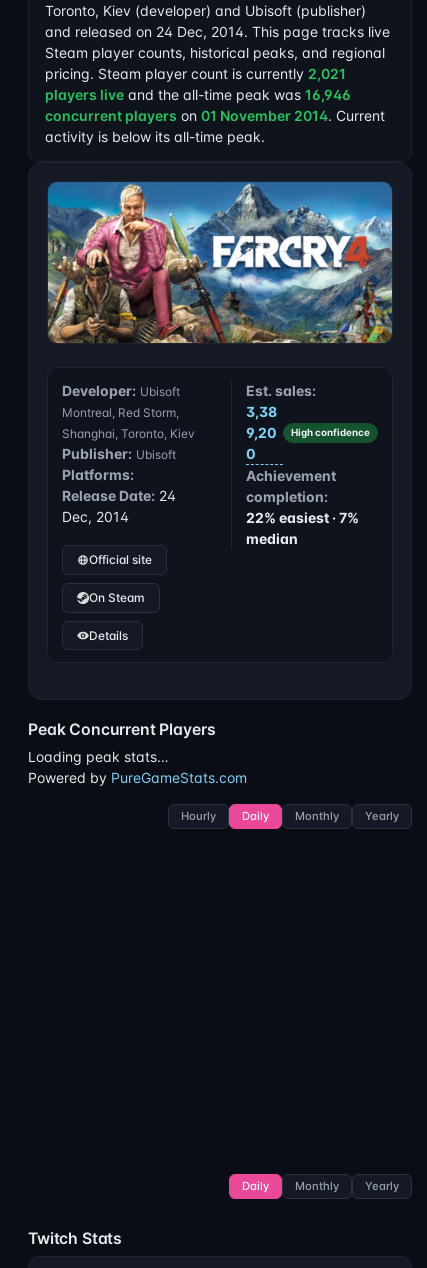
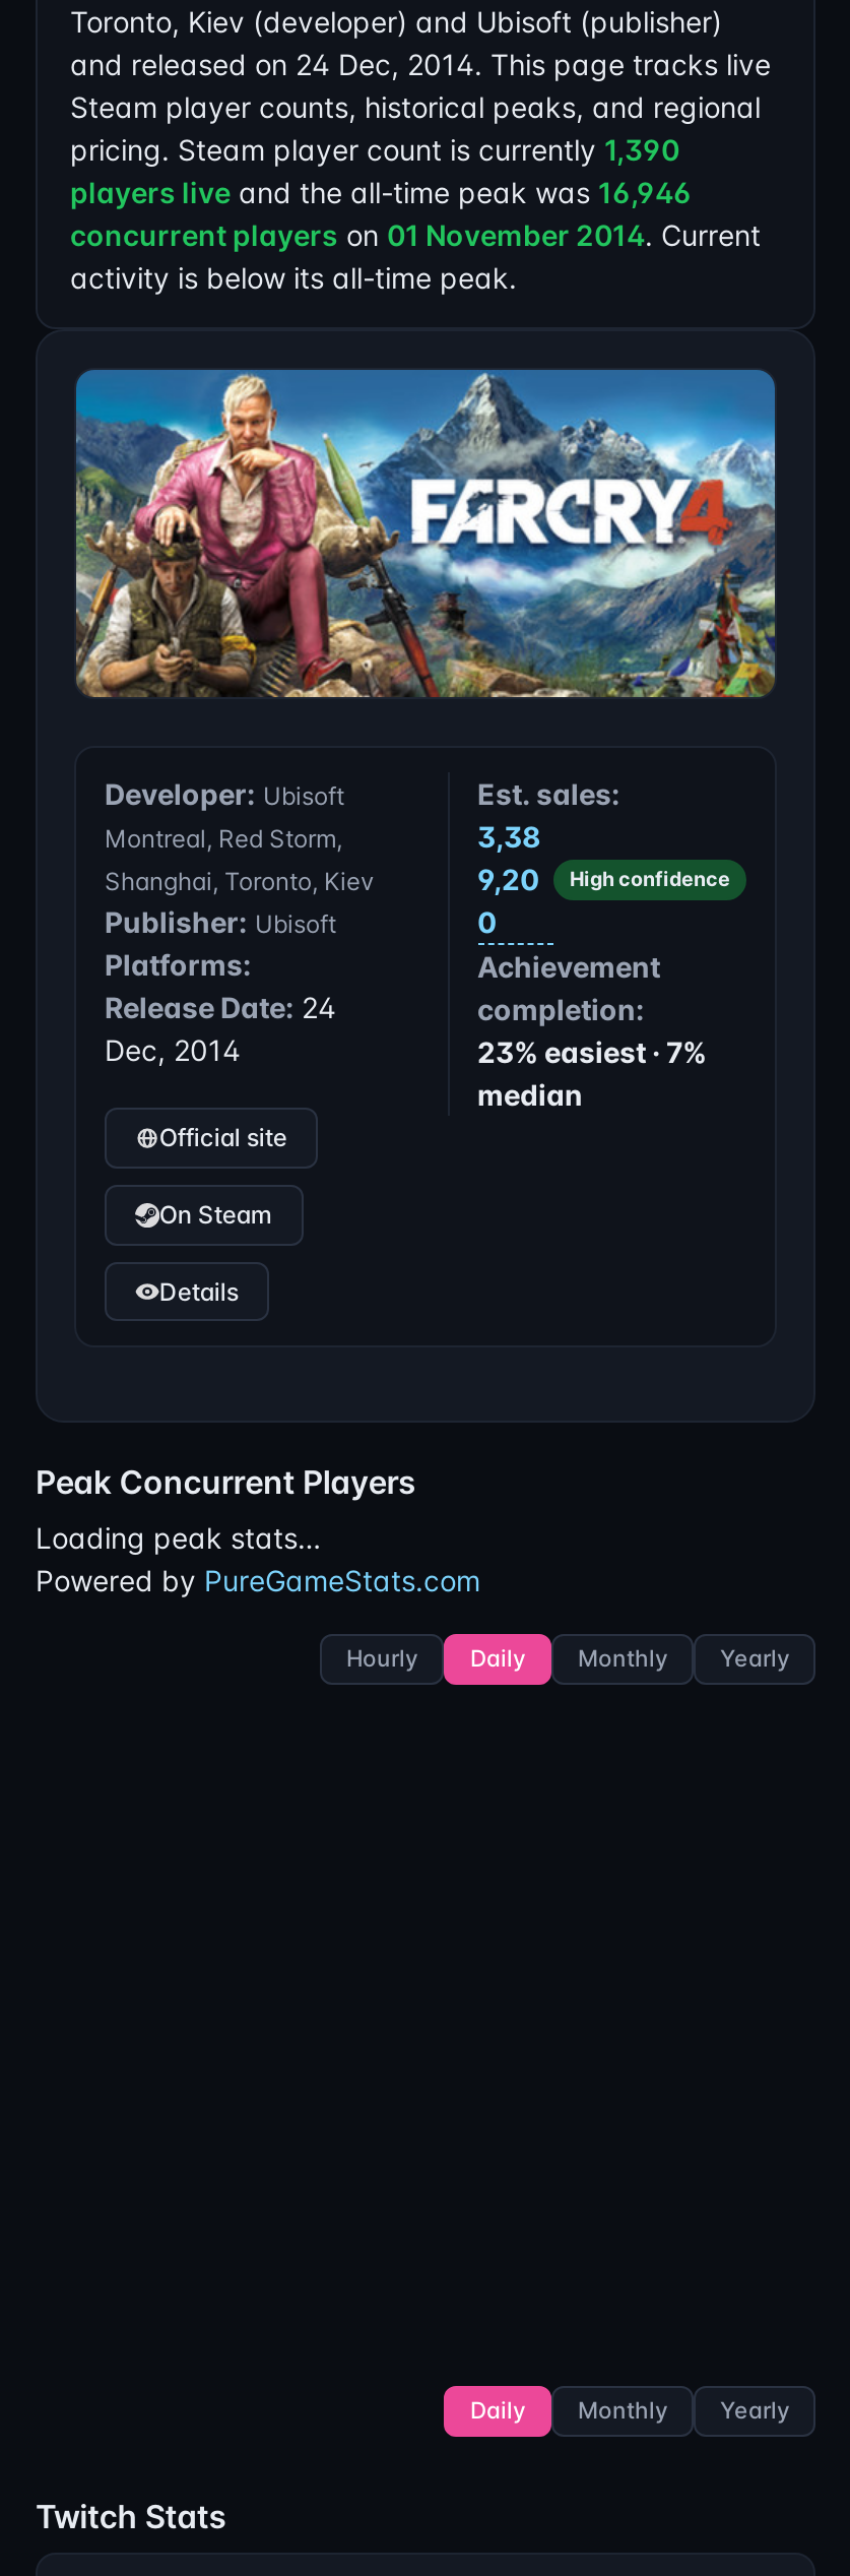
- pricing. Steam player count is currently 2,021
+ pricing. Steam player count is currently 1,390

- 22% easiest · 7%
+ 23% easiest · 7%
